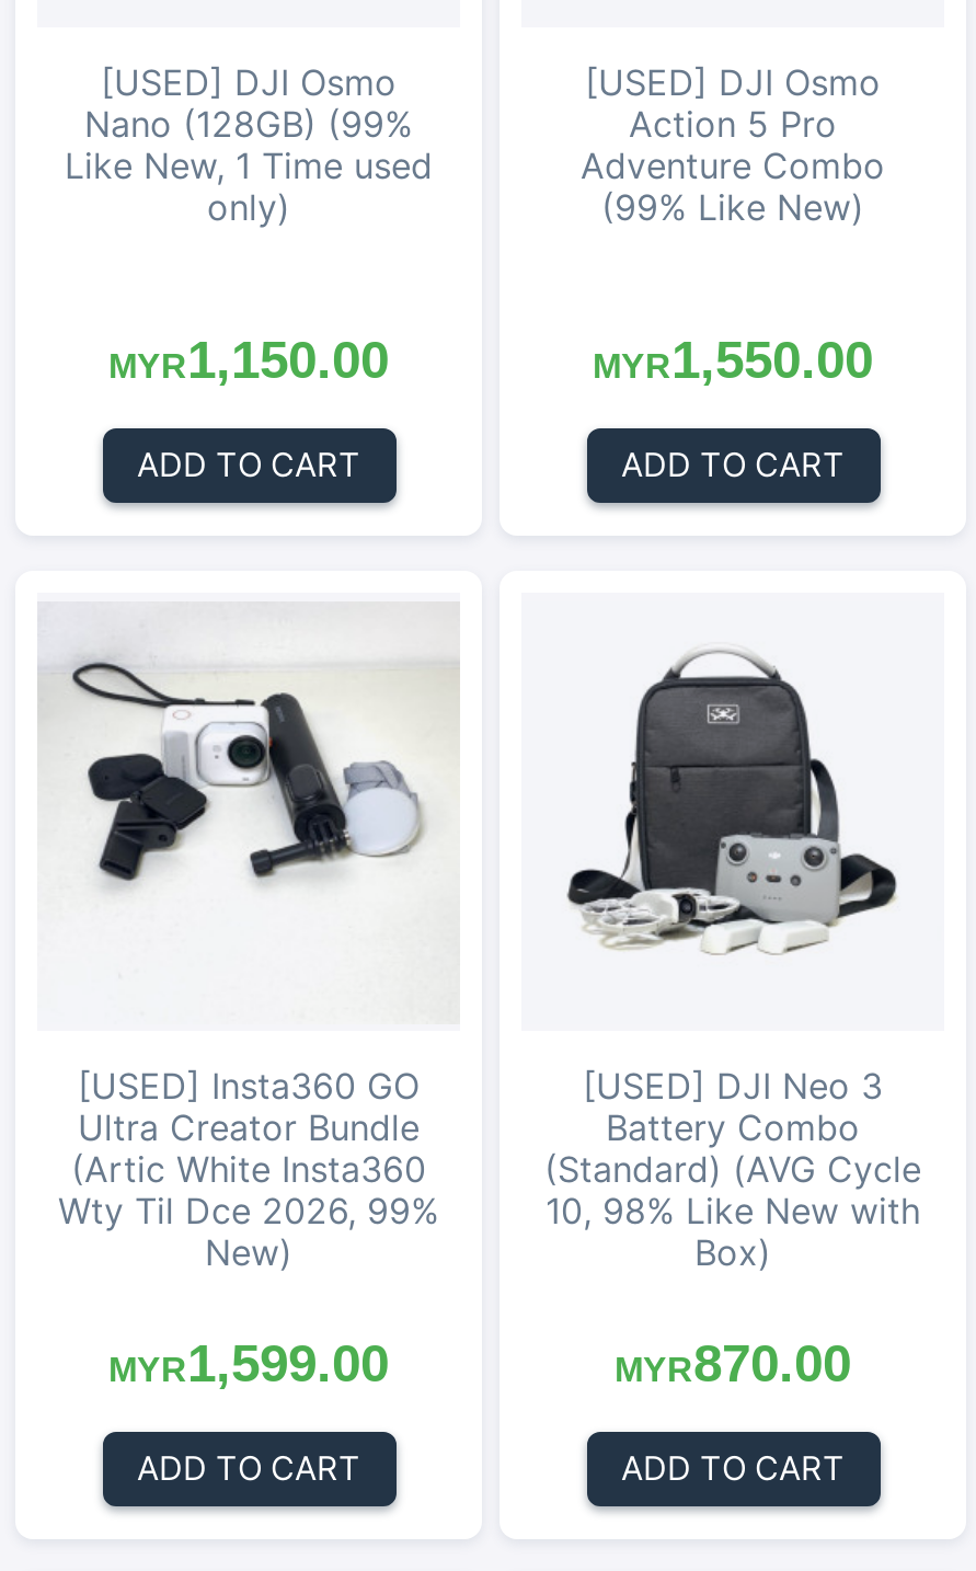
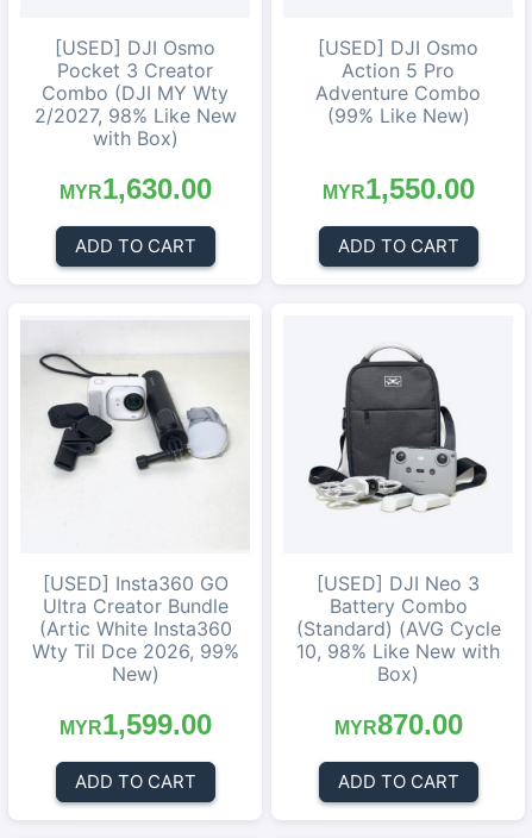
- Nano (128GB) (99%
- Like New, 1 Time used
- only)
+ Pocket 3 Creator
+ Combo (DJI MY Wty
+ 2/2027, 98% Like New
+ with Box)

- MYR1,150.00
+ MYR1,630.00
